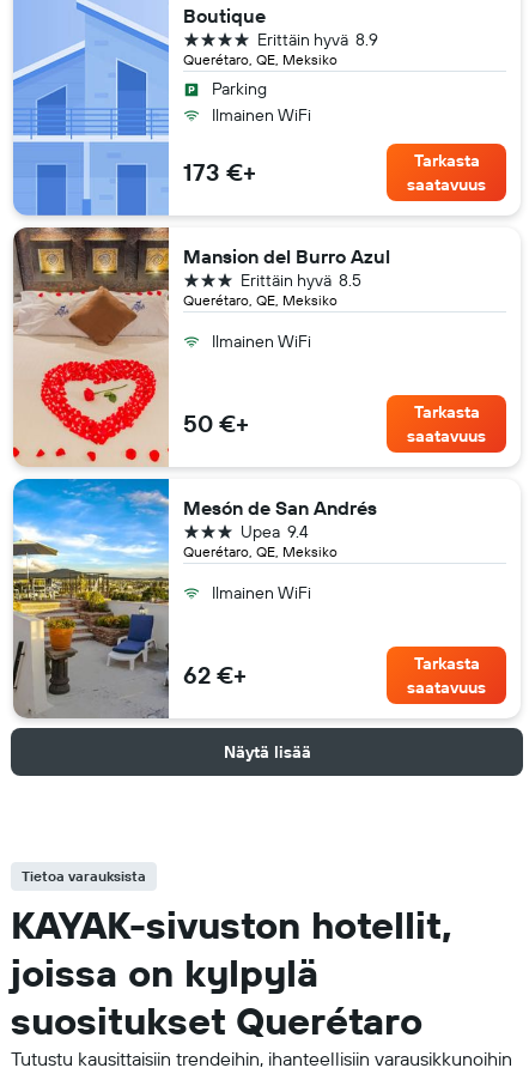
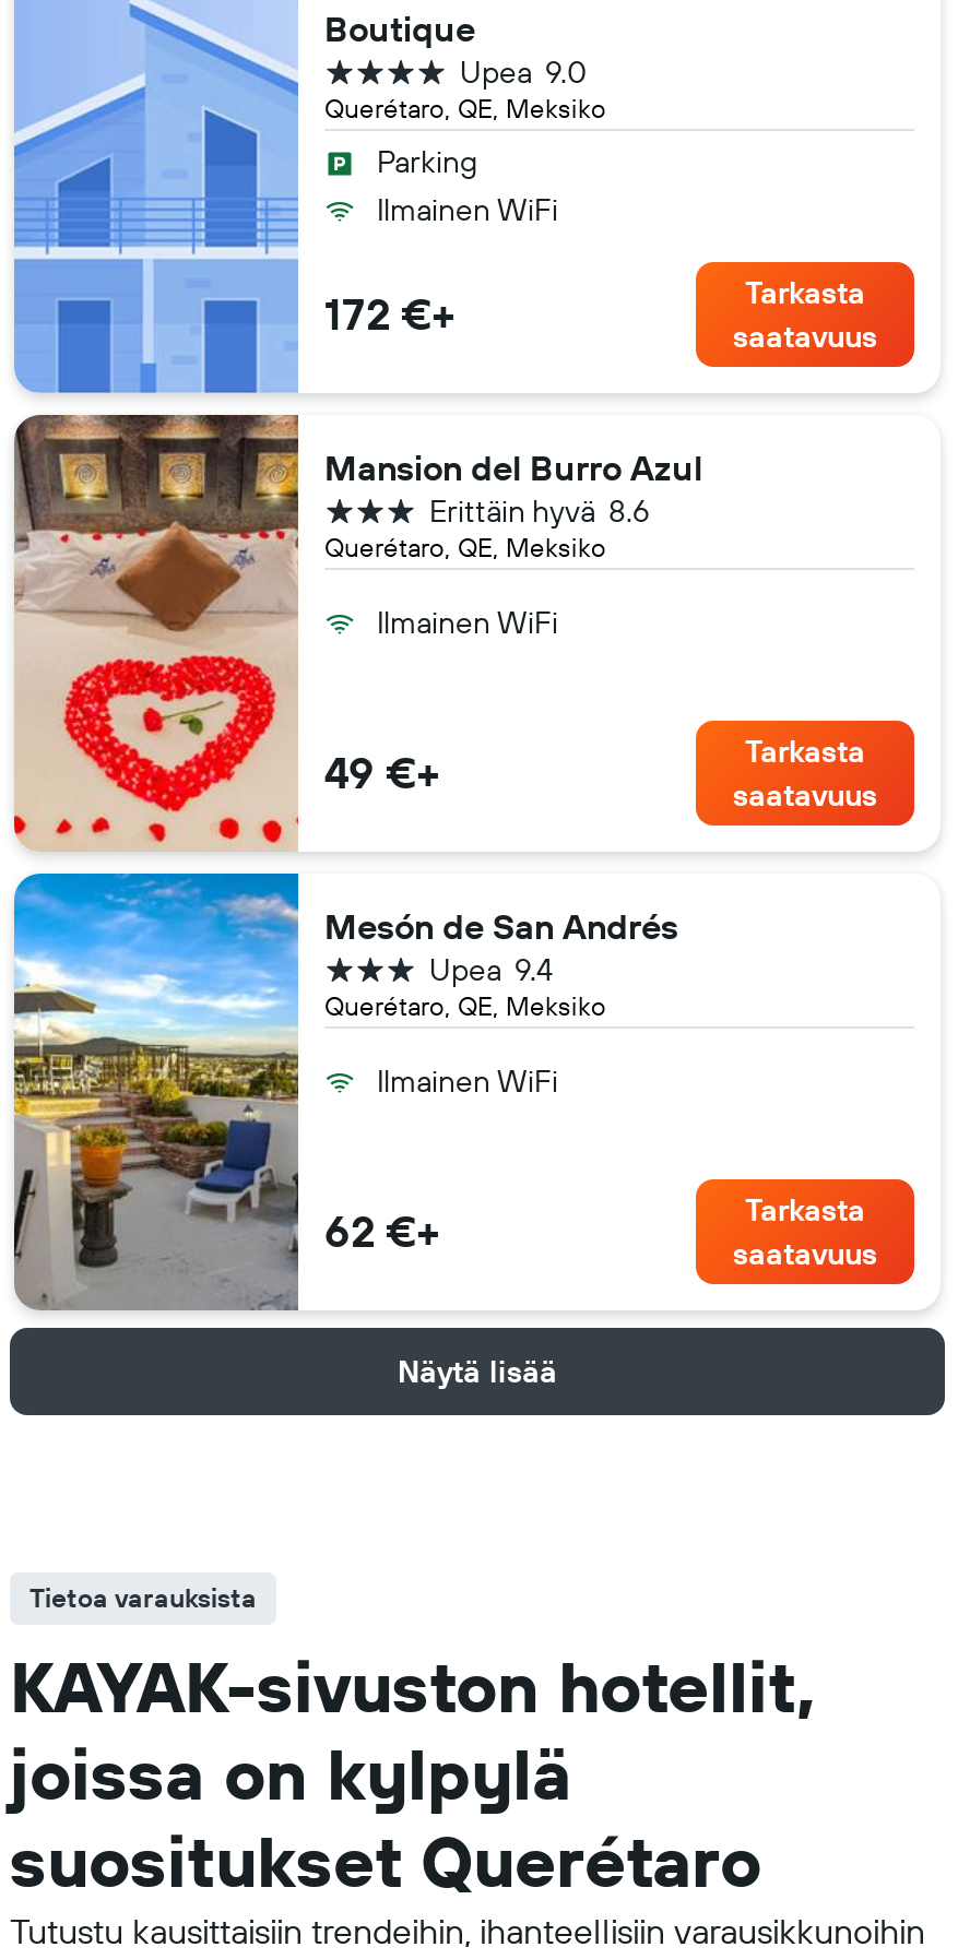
- 8.9
- Erittäin hyvä
+ 9.0
+ Upea

- 173 €+
+ 172 €+

- 8.5
+ 8.6

- 50 €+
+ 49 €+
